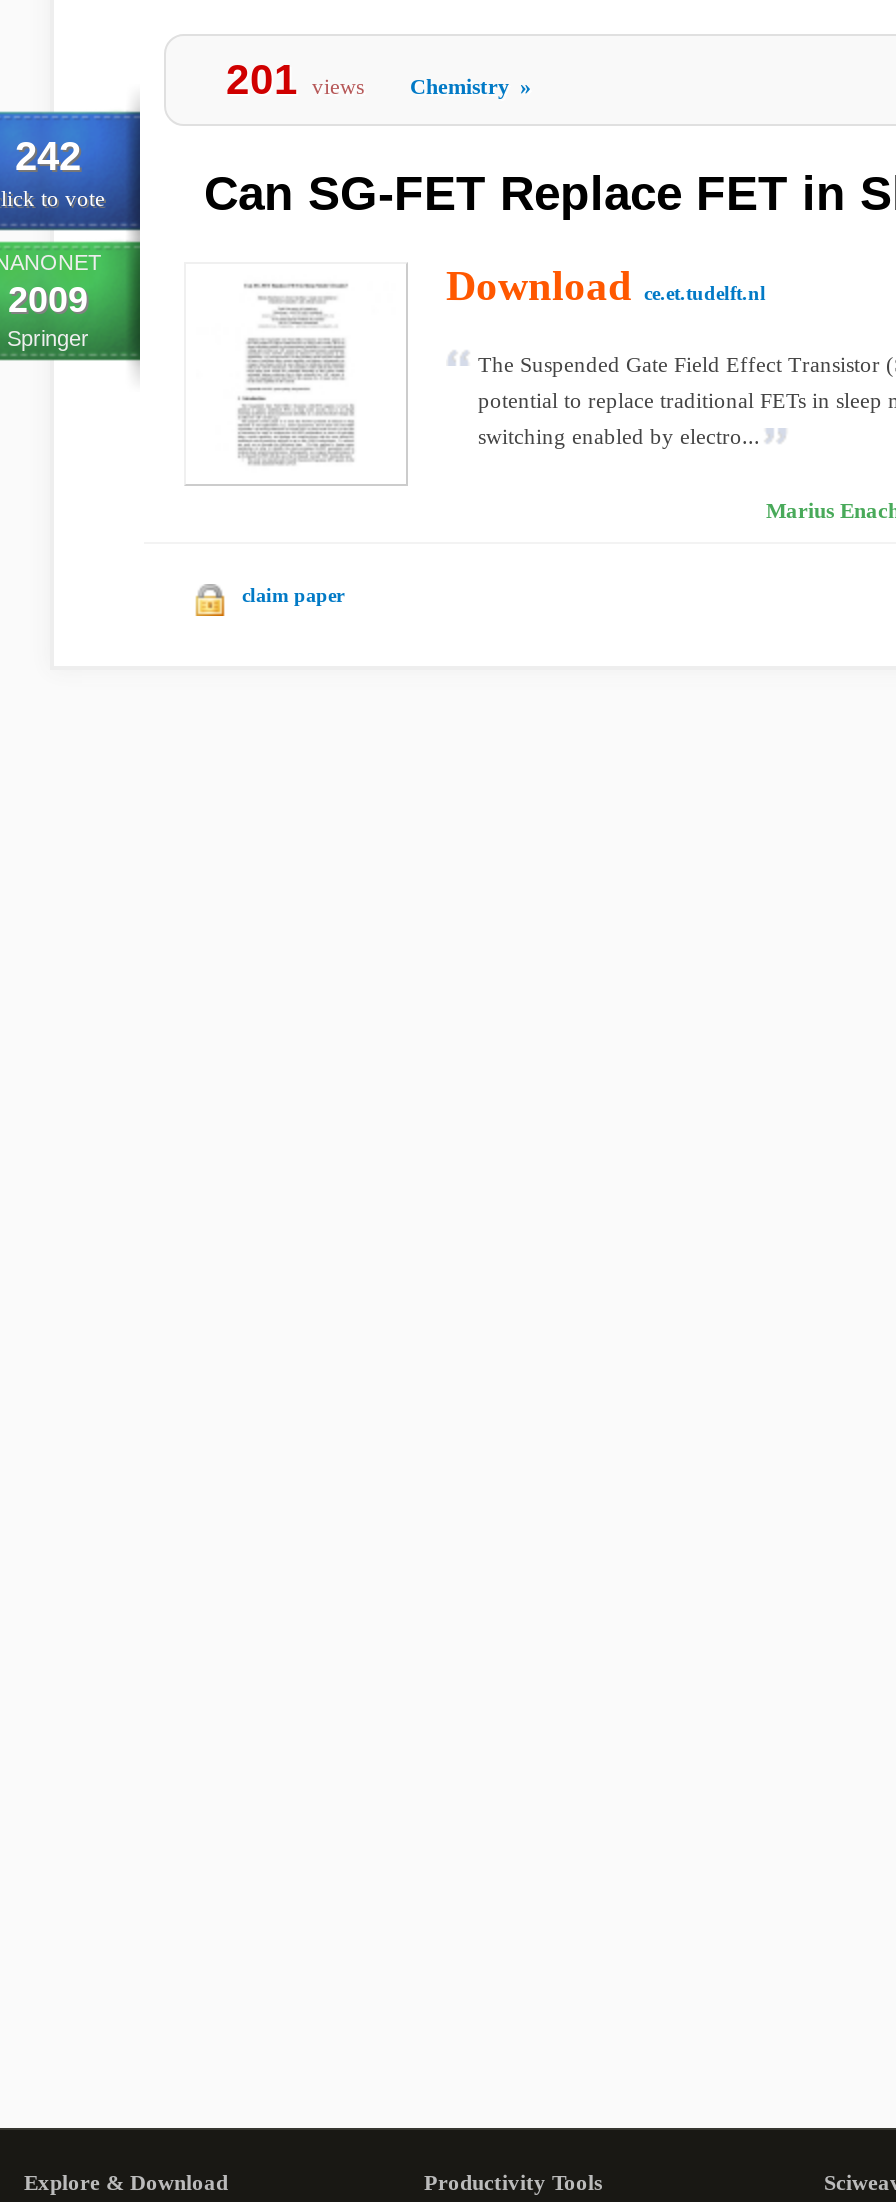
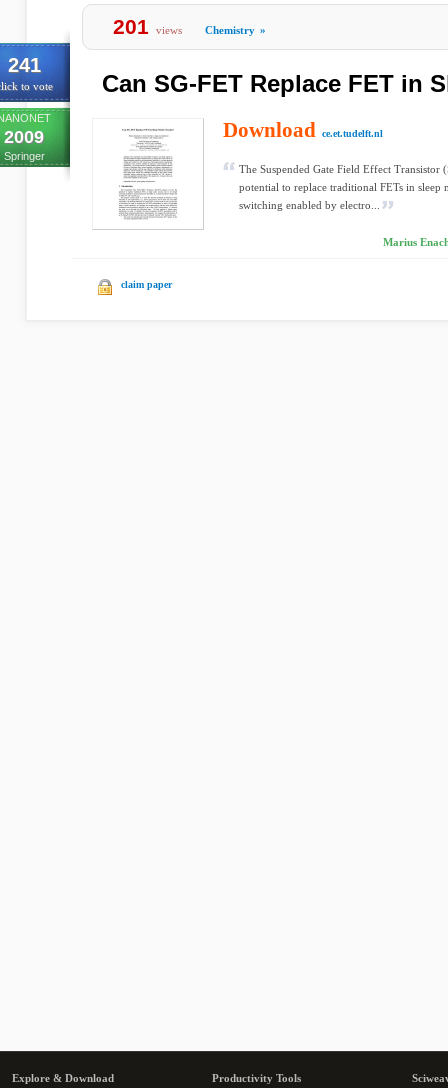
- 242
+ 241
